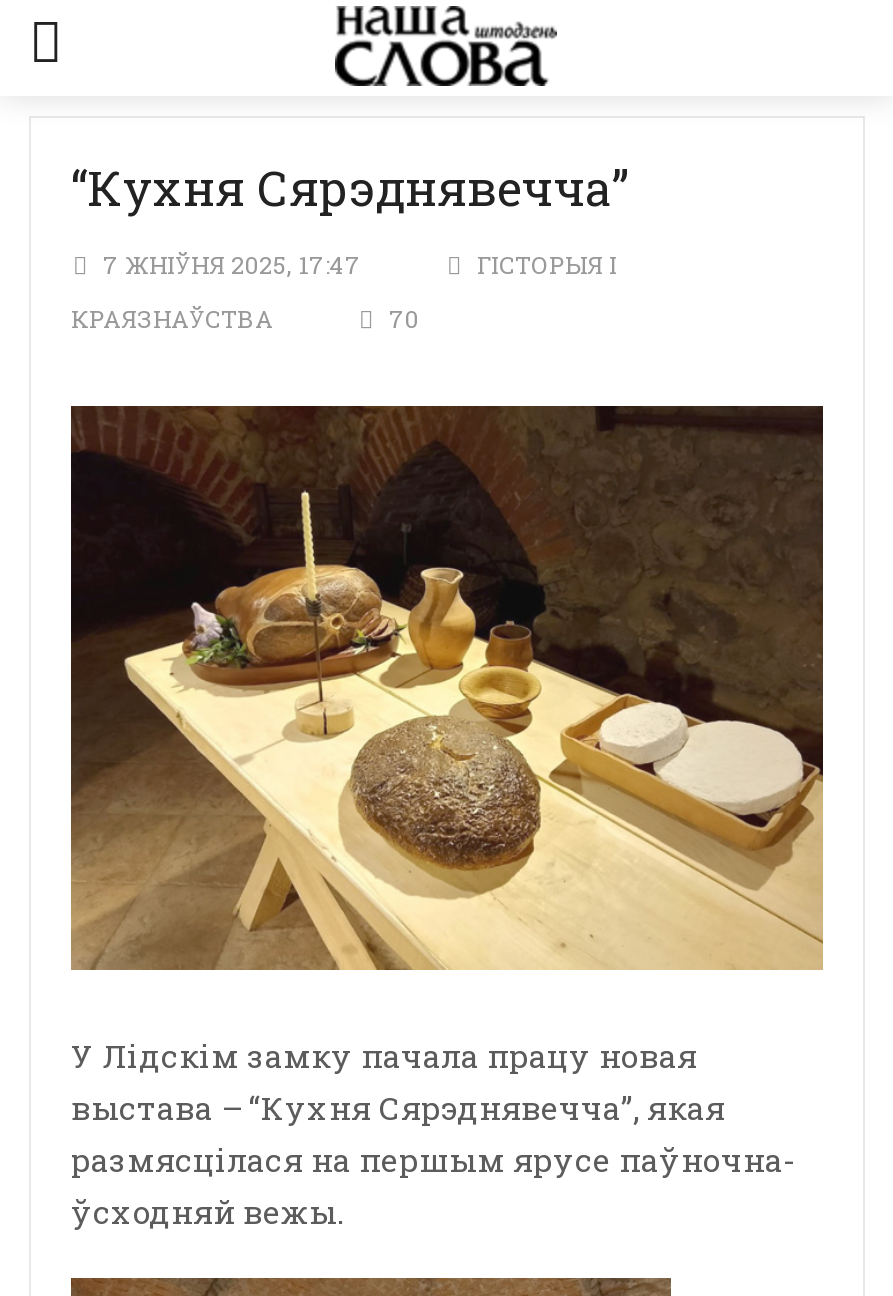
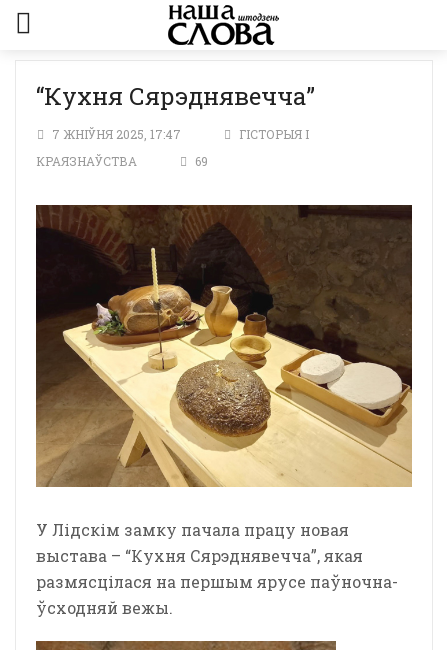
- 70
+ 69
